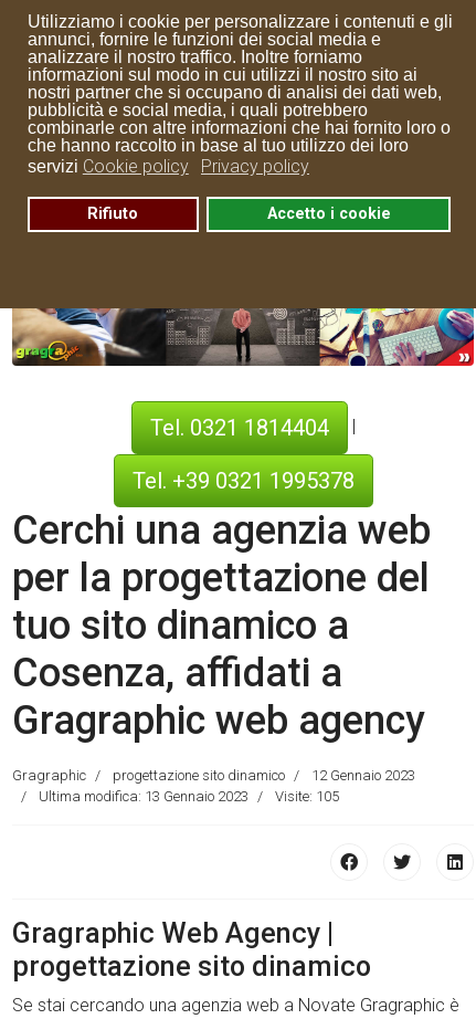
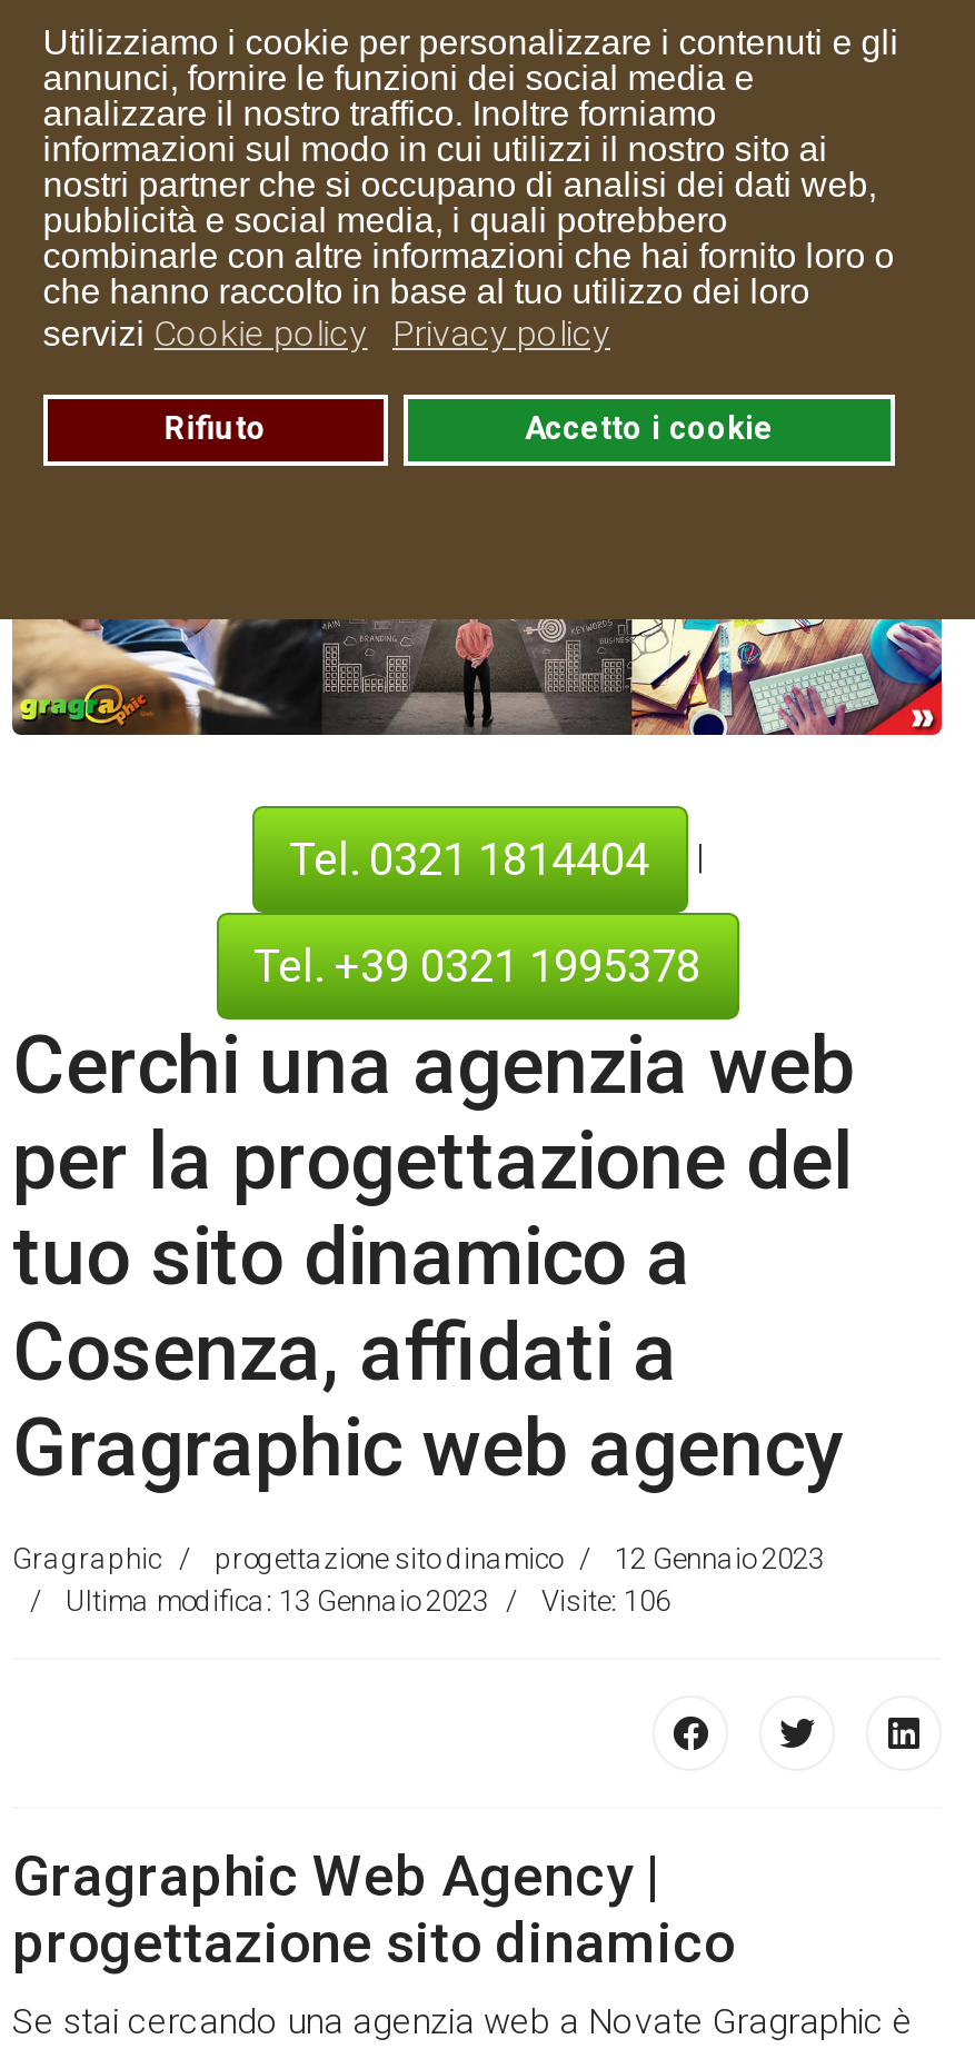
- Ultima modifica: 13 Gennaio 2023 Visite: 105
+ Ultima modifica: 13 Gennaio 2023 Visite: 106
